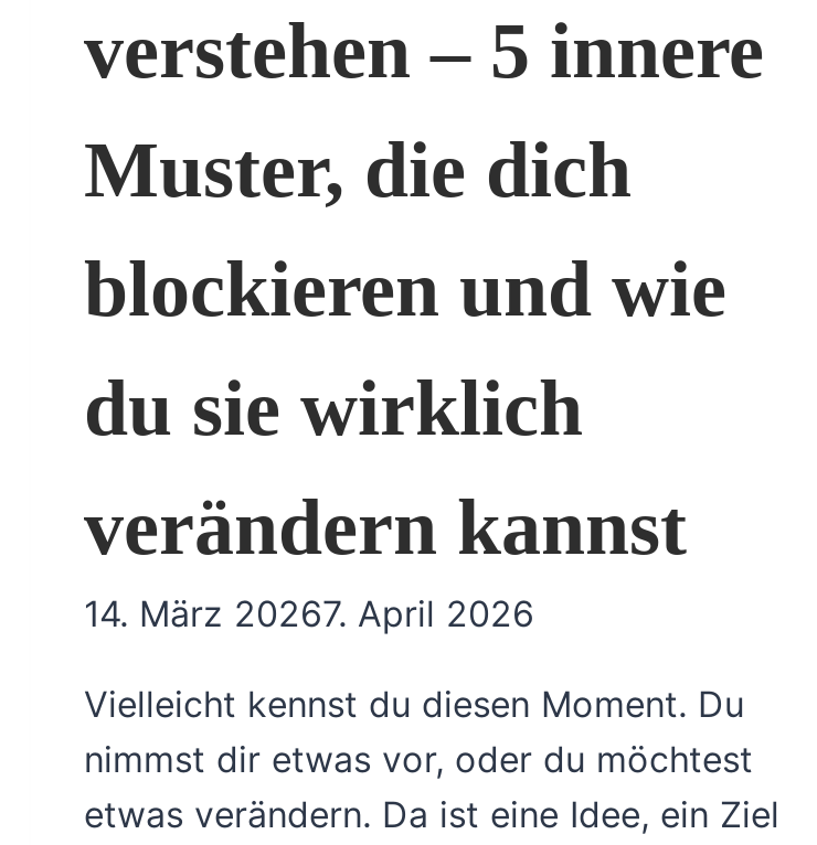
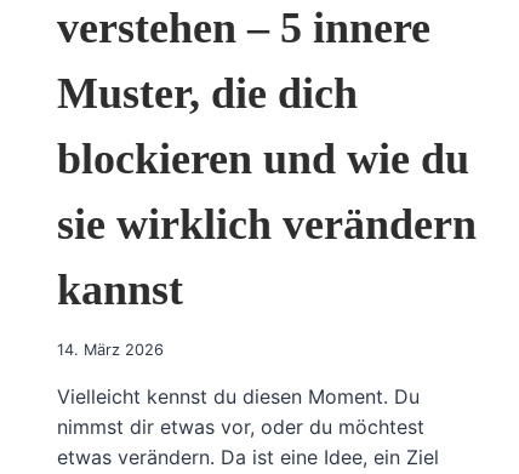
- blockieren und wie
- du sie wirklich
- verändern kannst
- 14. März 20267. April 2026
+ blockieren und wie du
+ sie wirklich verändern
+ kannst
+ 14. März 2026
